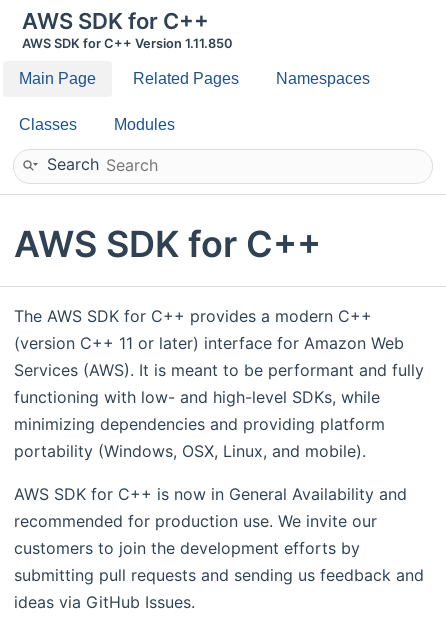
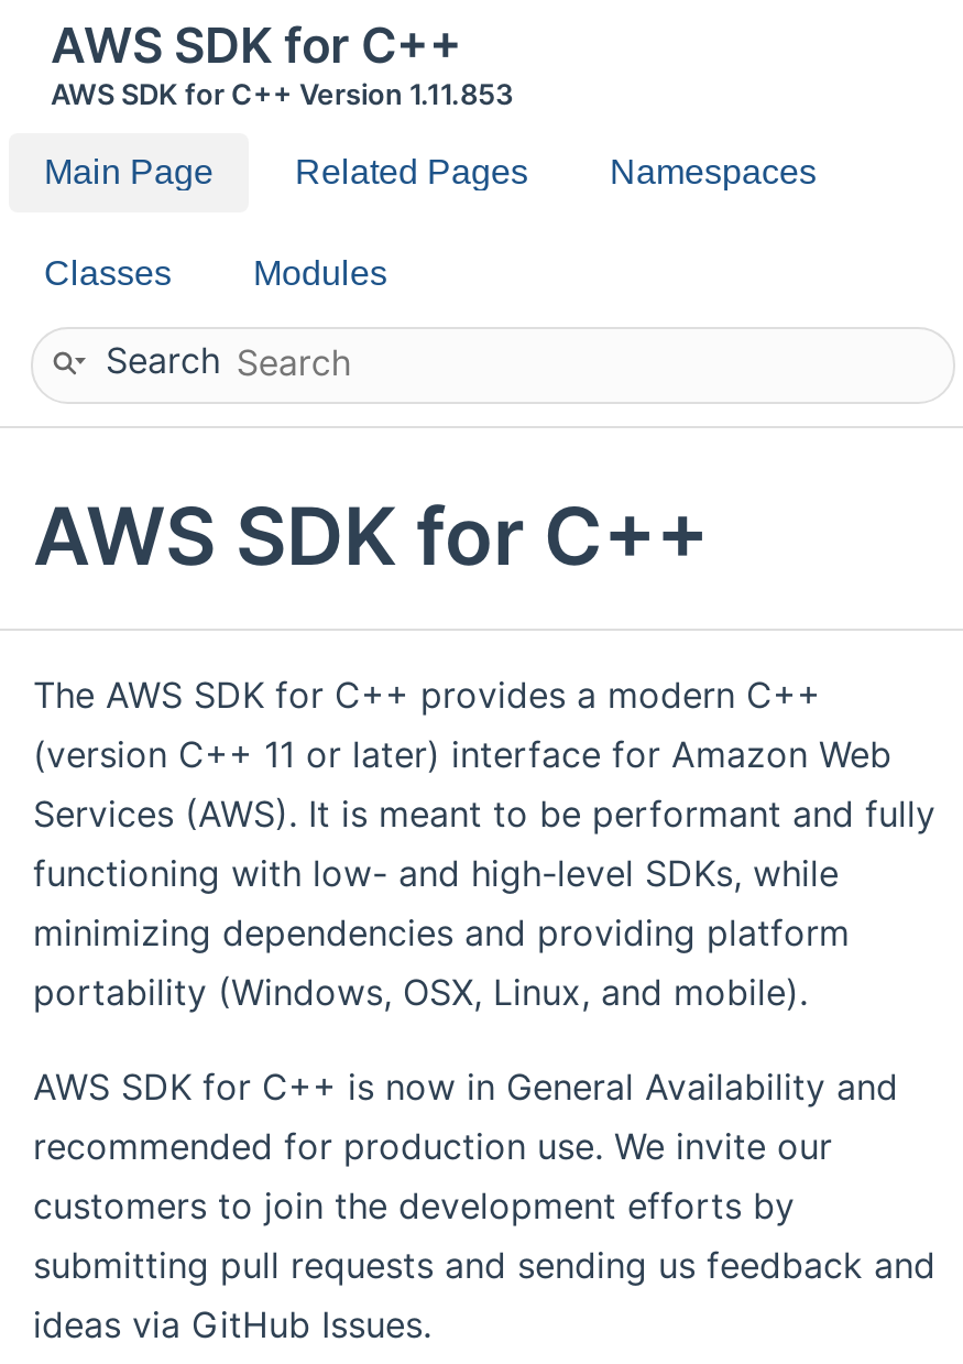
- AWS SDK for C++ Version 1.11.850
+ AWS SDK for C++ Version 1.11.853
